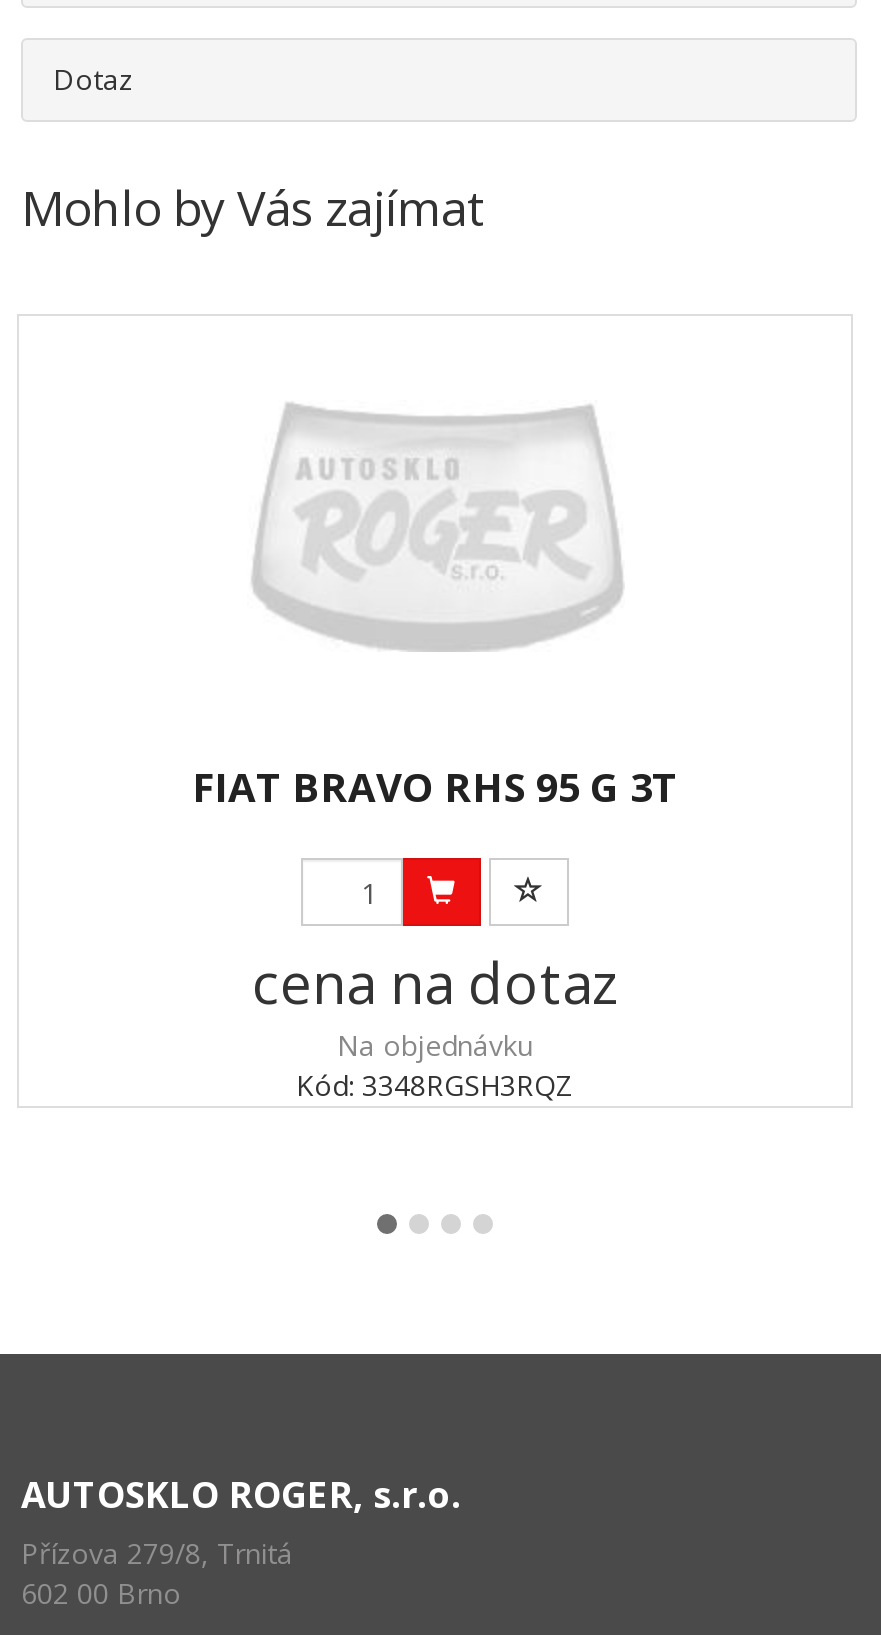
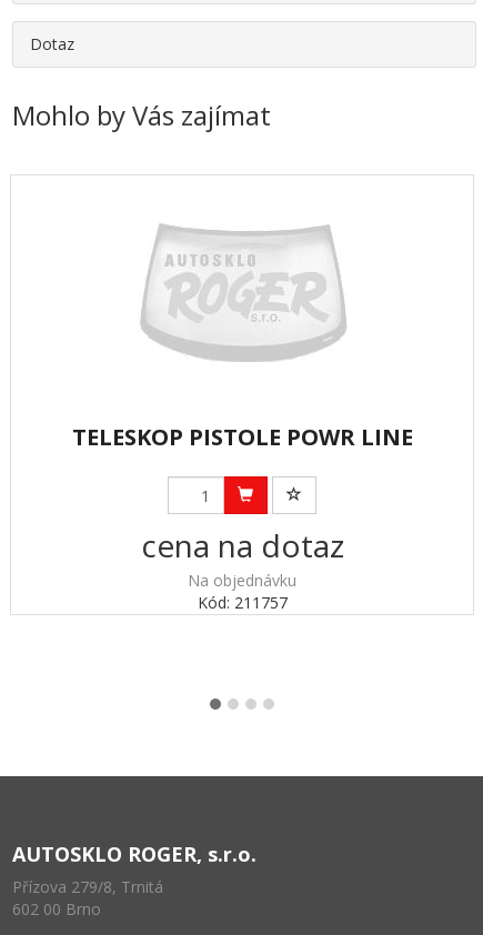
- FIAT BRAVO RHS 95 G 3T
+ TELESKOP PISTOLE POWR LINE

- Kód: 3348RGSH3RQZ
+ Kód: 211757
